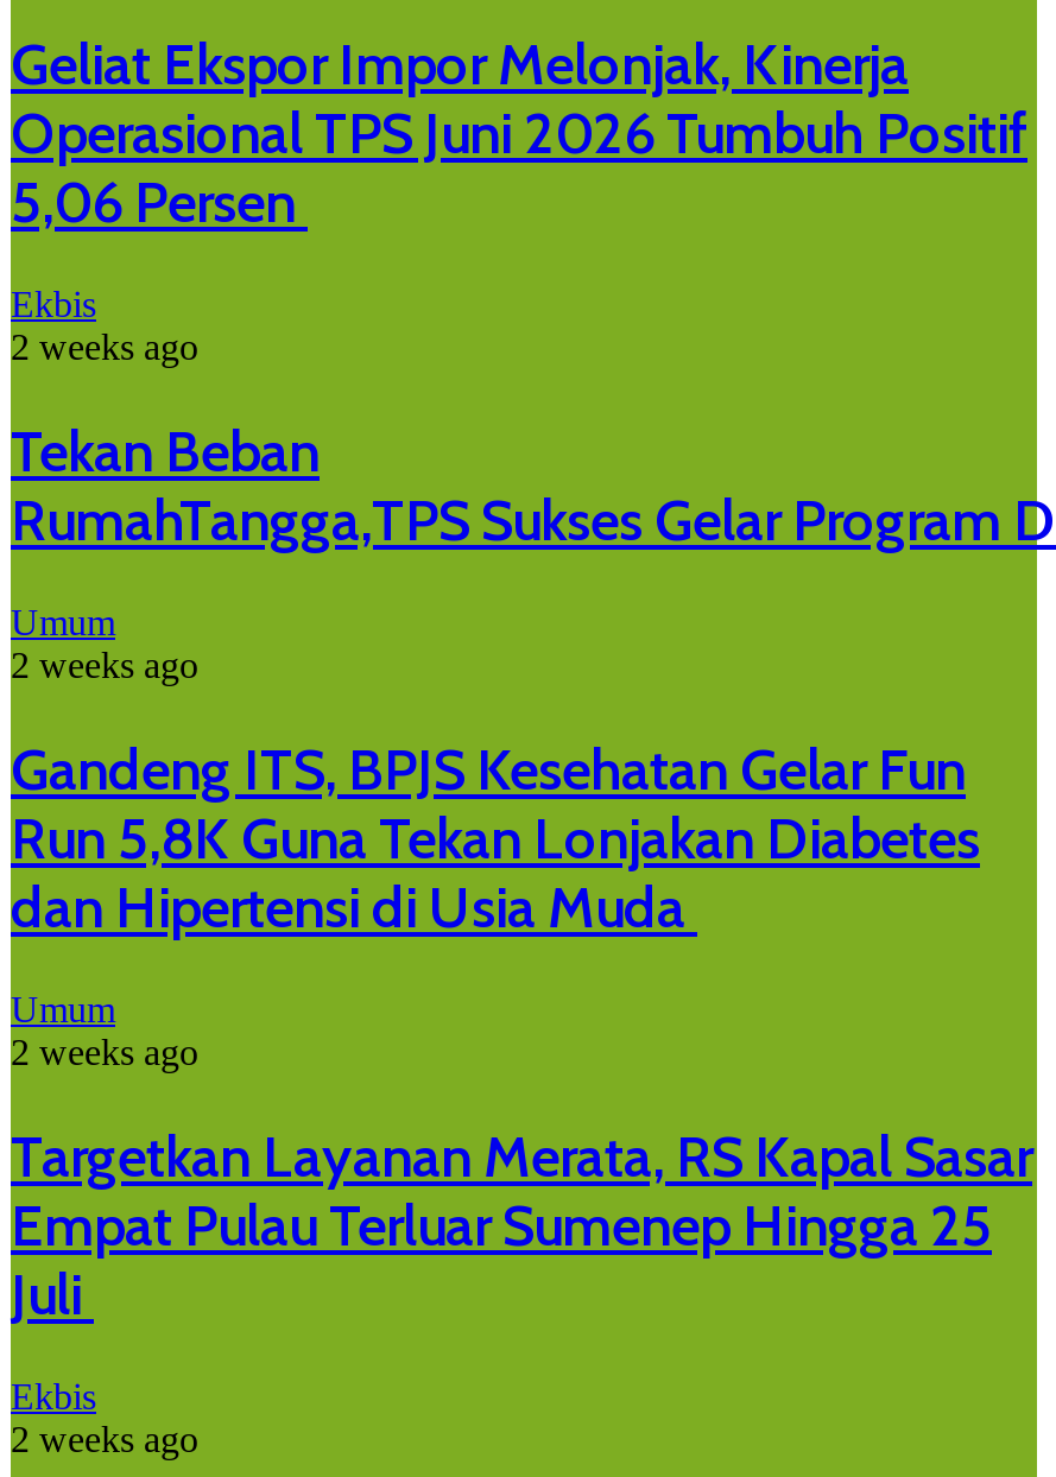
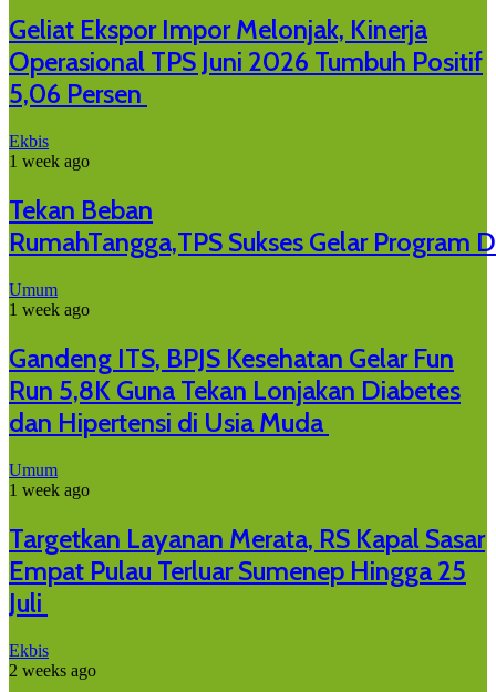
- 2 weeks ago
+ 1 week ago

- 2 weeks ago
+ 1 week ago

- 2 weeks ago
+ 1 week ago
